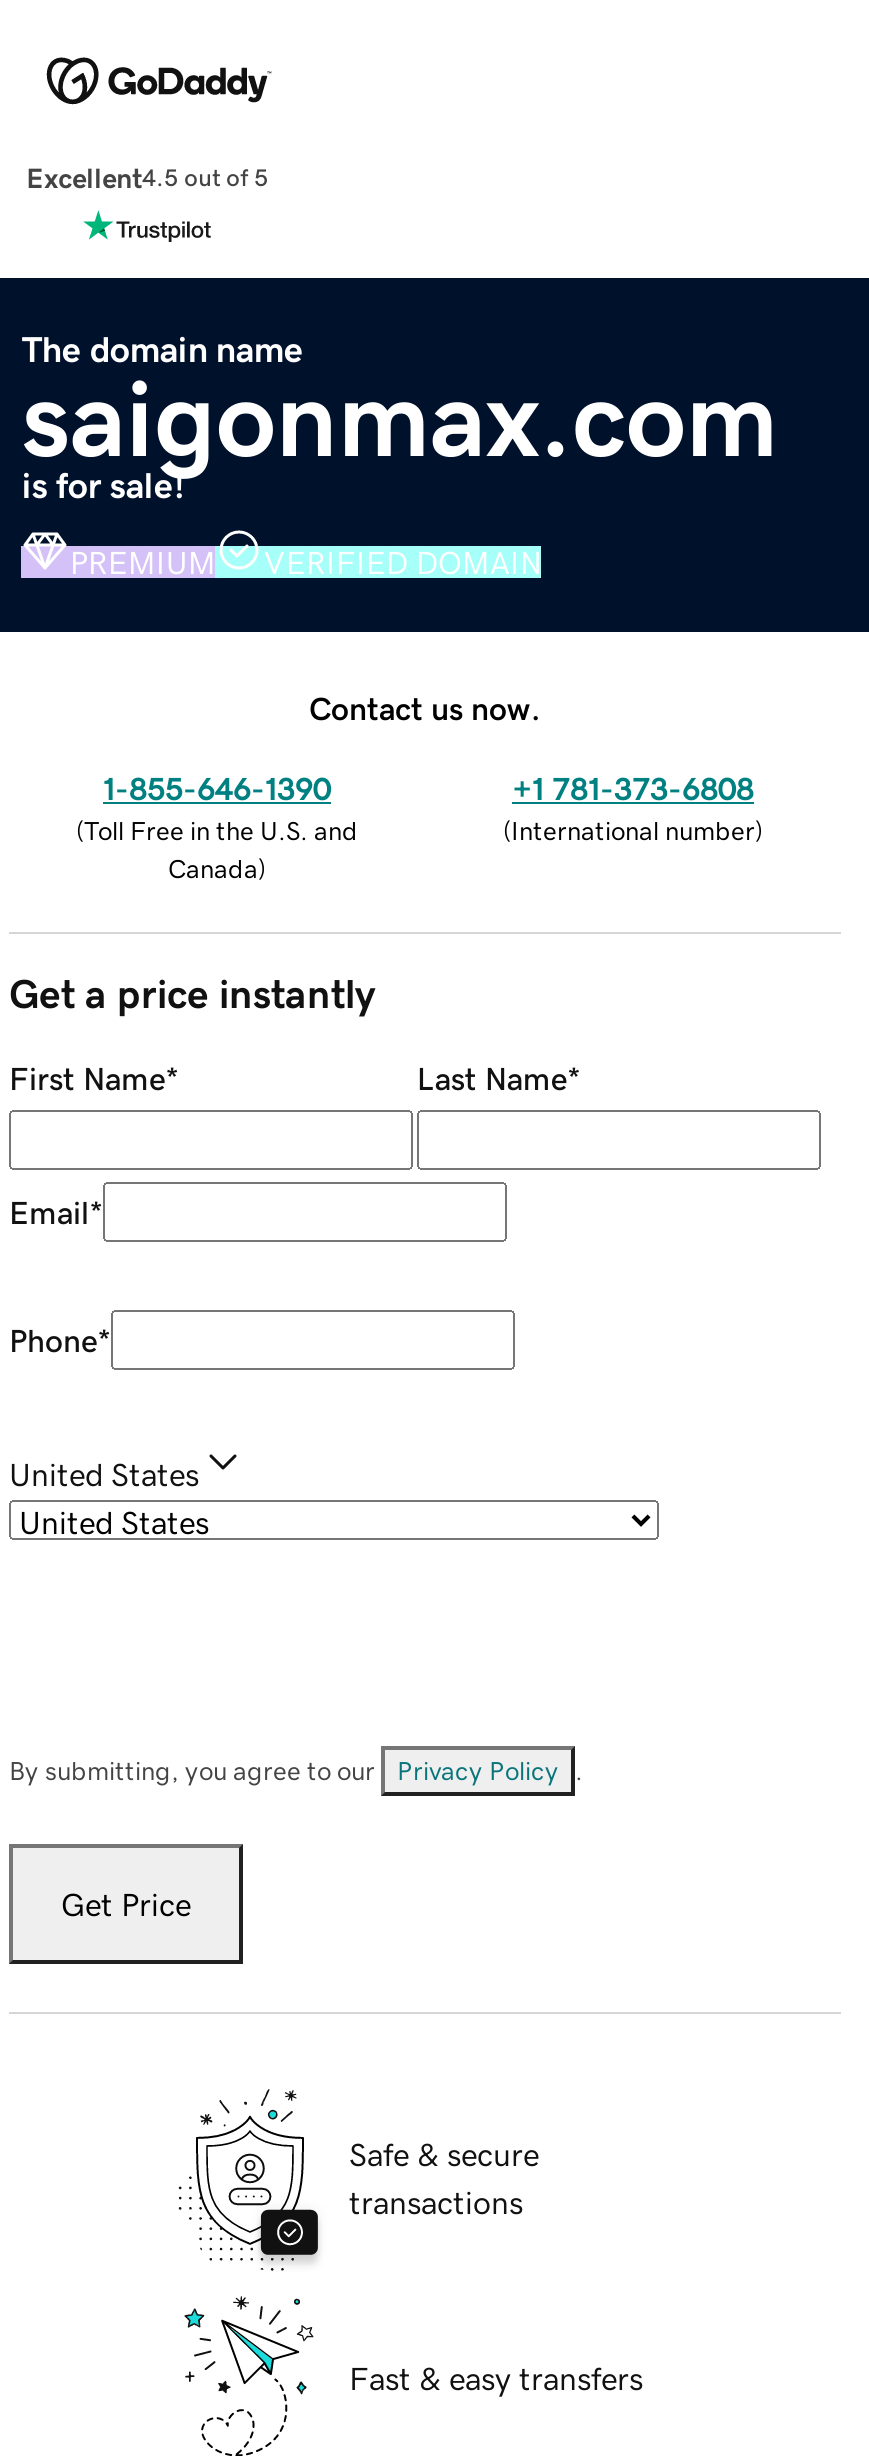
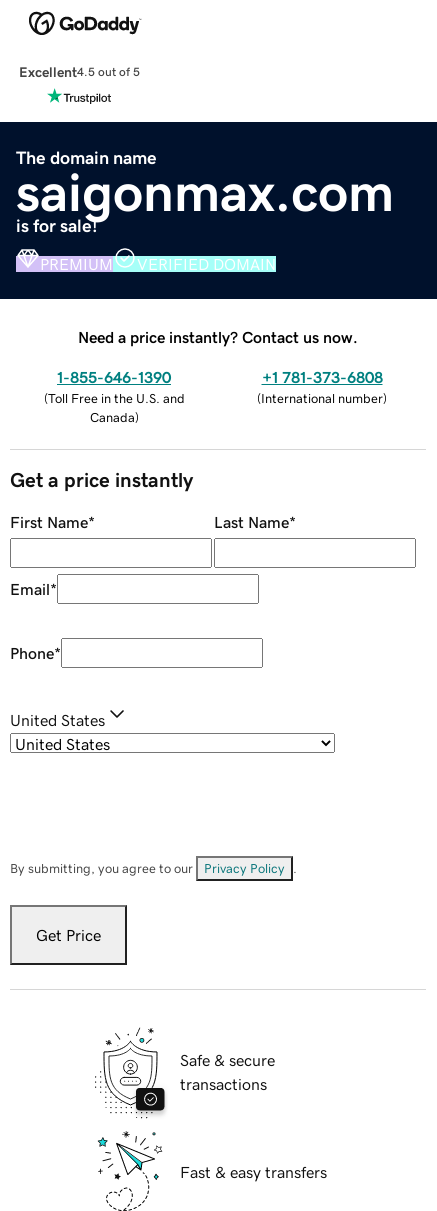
- Contact us now.
+ Need a price instantly? Contact us now.
